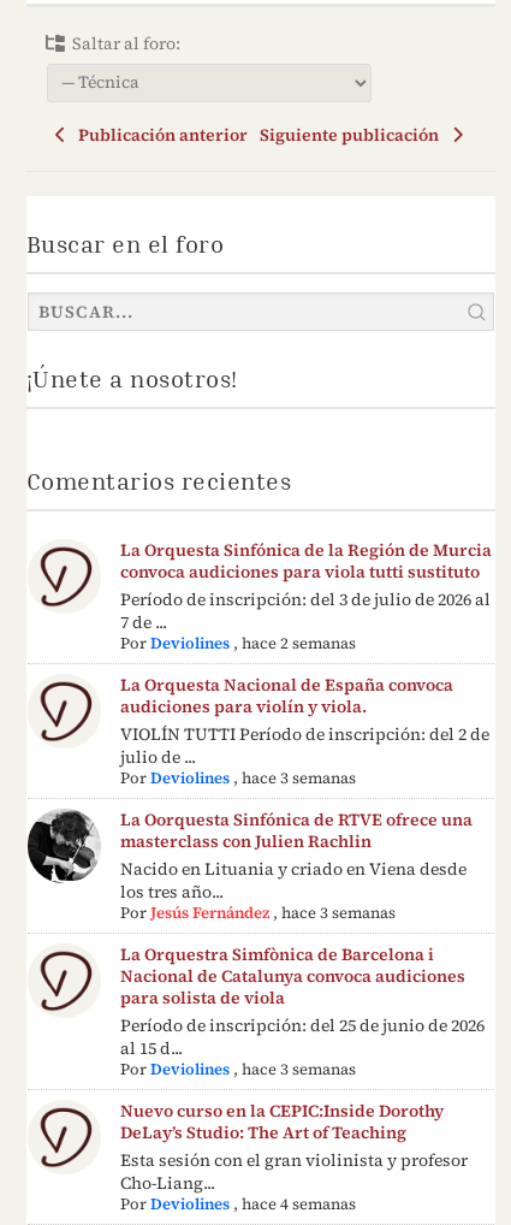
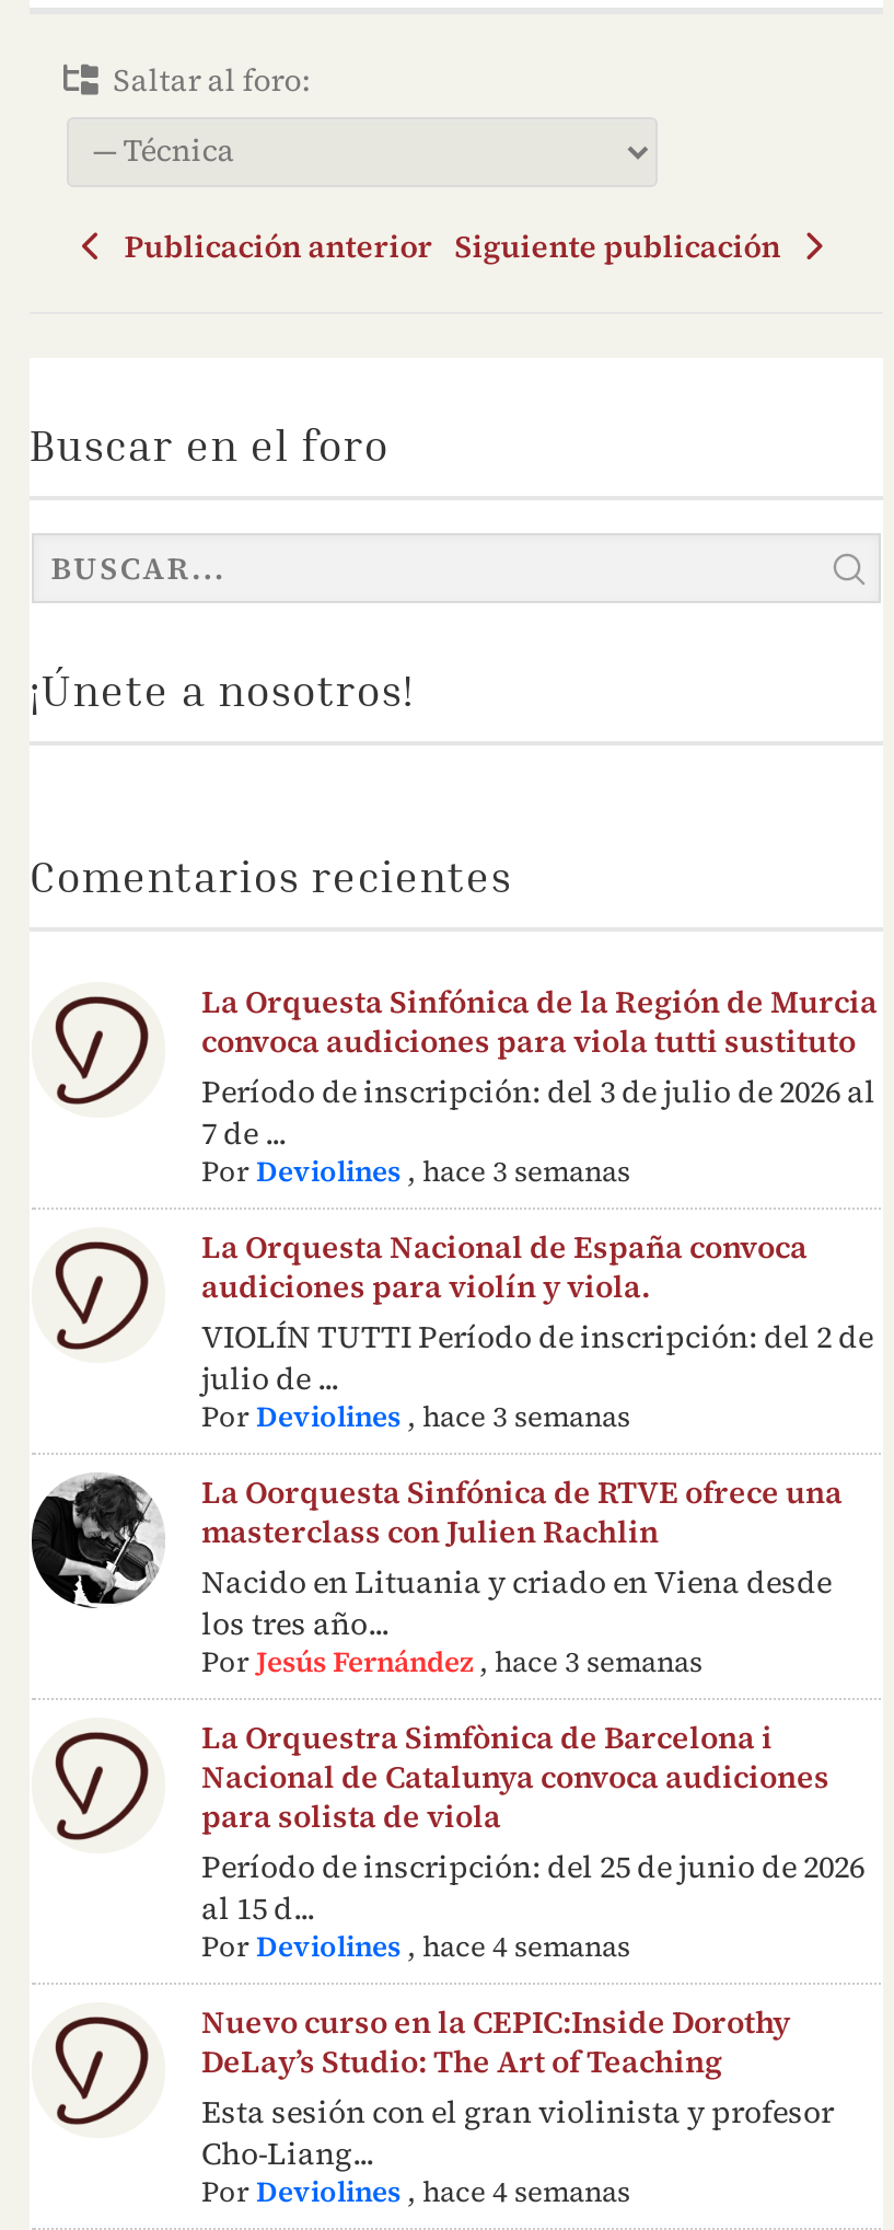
- Por Deviolines, hace 2 semanas
+ Por Deviolines, hace 3 semanas

- Por Deviolines, hace 3 semanas
+ Por Deviolines, hace 4 semanas
